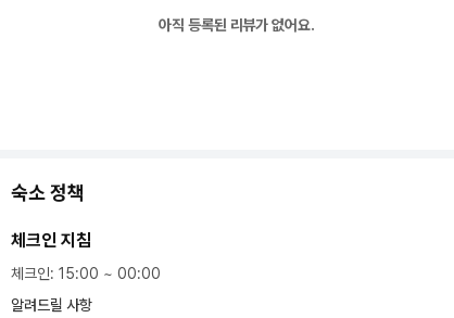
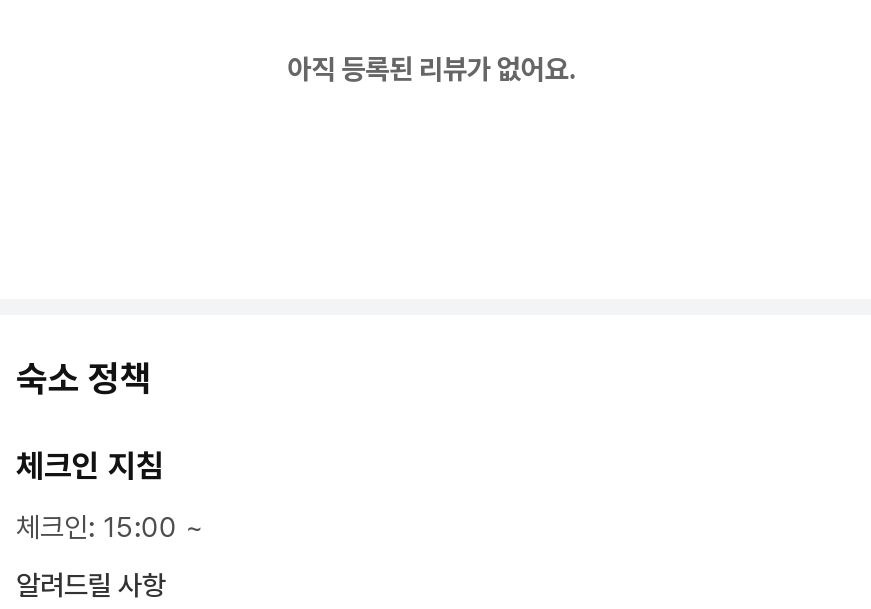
- 체크인: 15:00 ~ 00:00
+ 체크인: 15:00 ~
